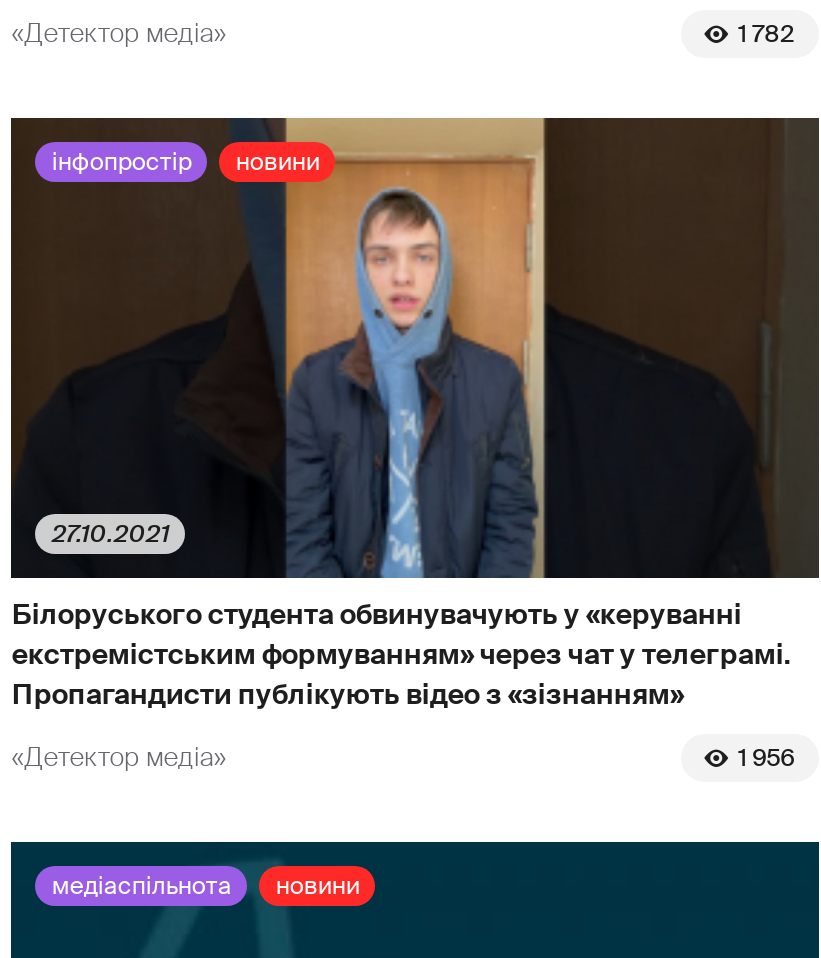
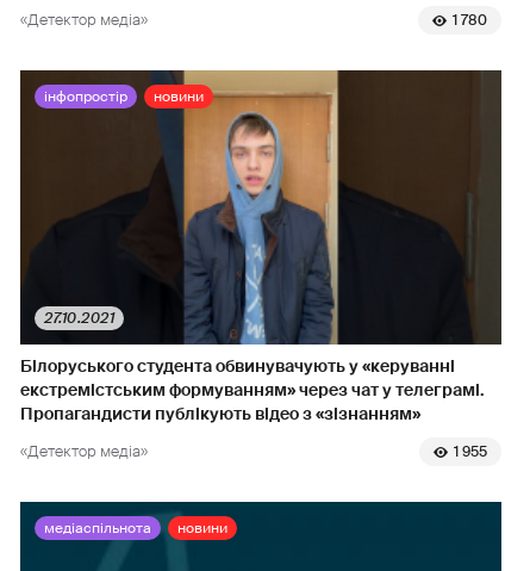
- 1 782
+ 1 780

- 1 956
+ 1 955
